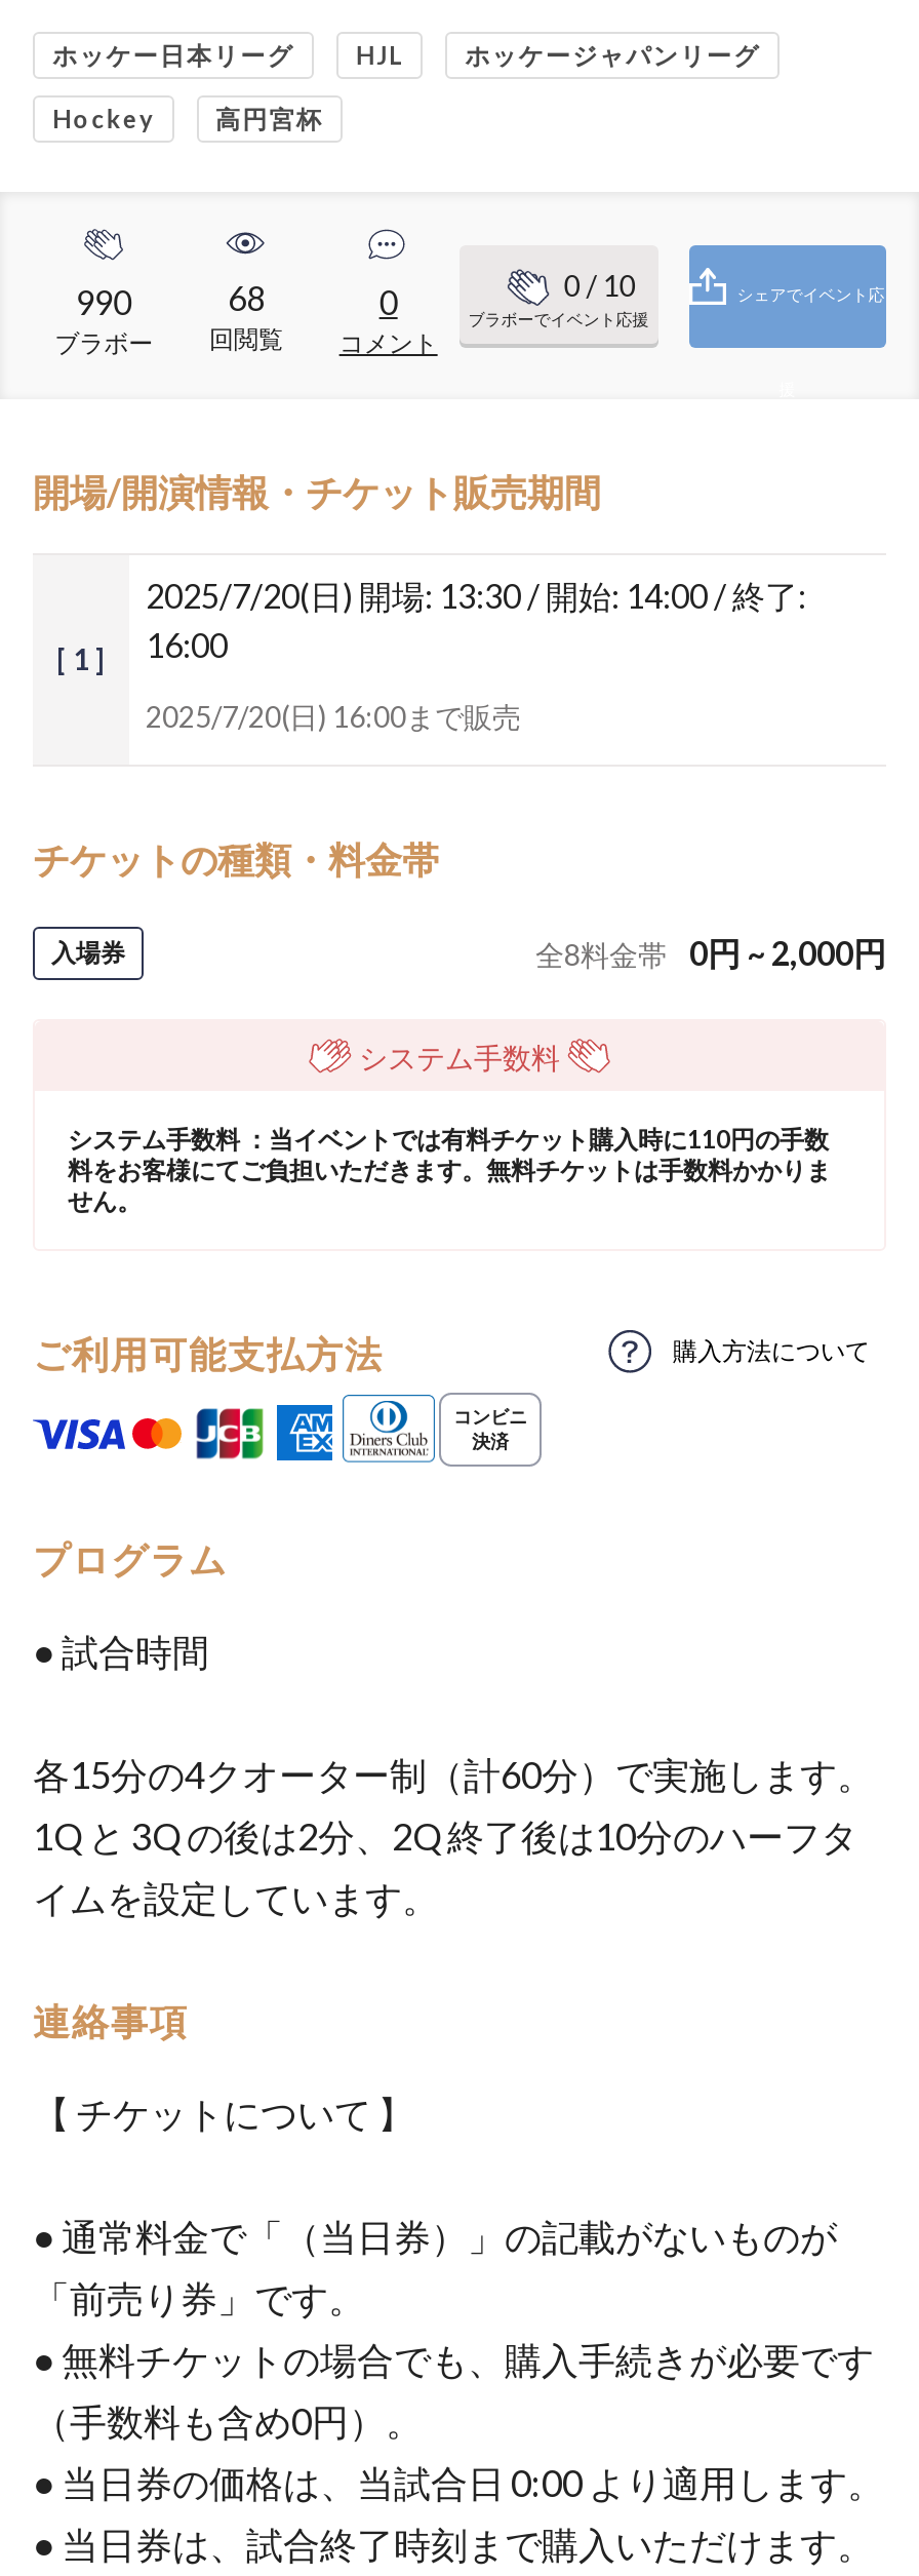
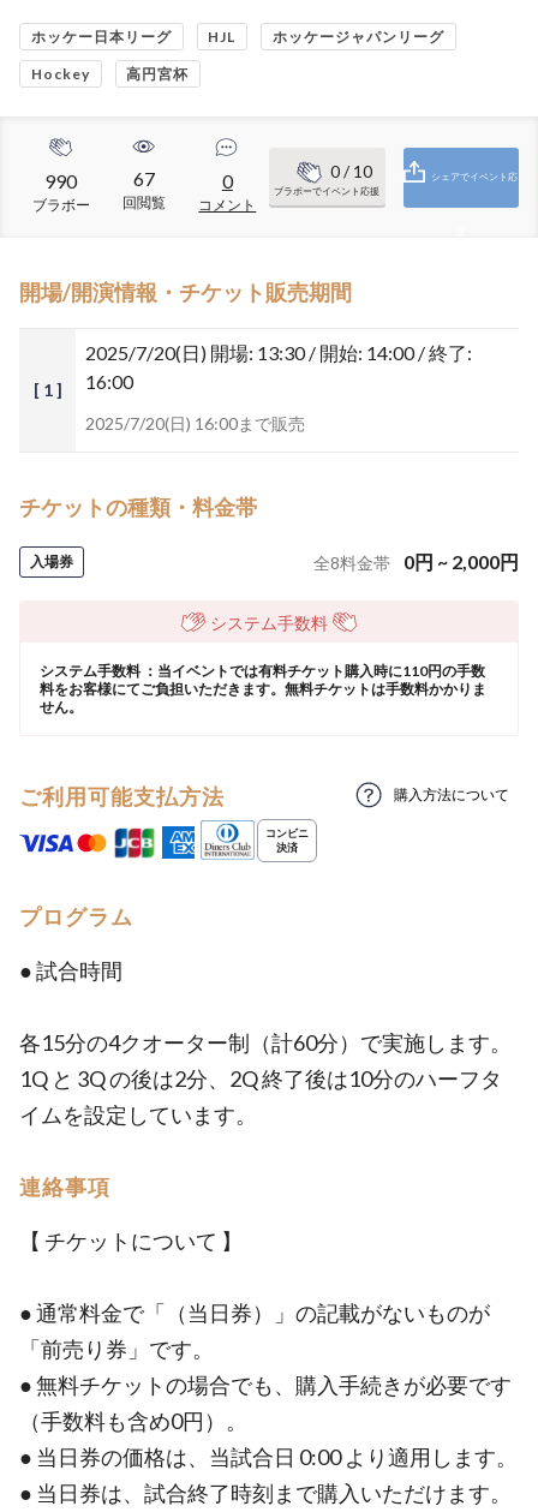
- 68
+ 67
